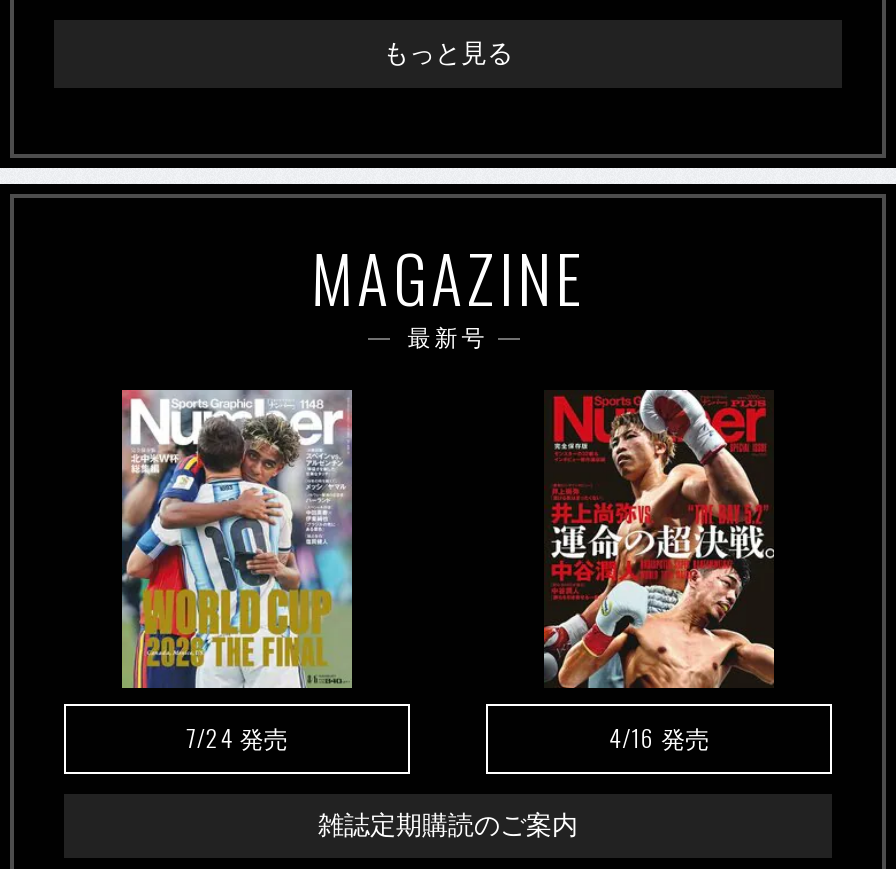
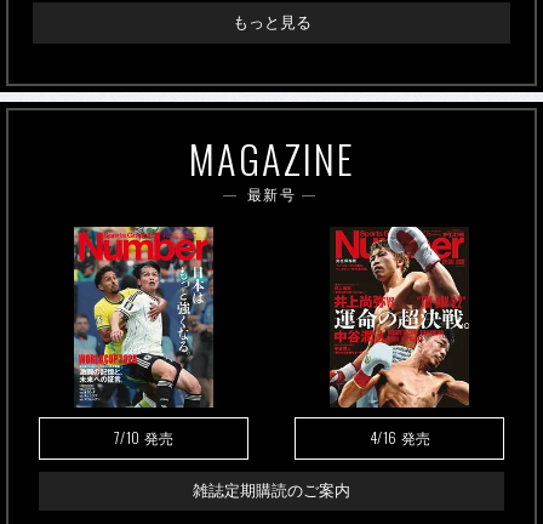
- [image]
- 7/24発売
+ [image]
+ 7/10発売
